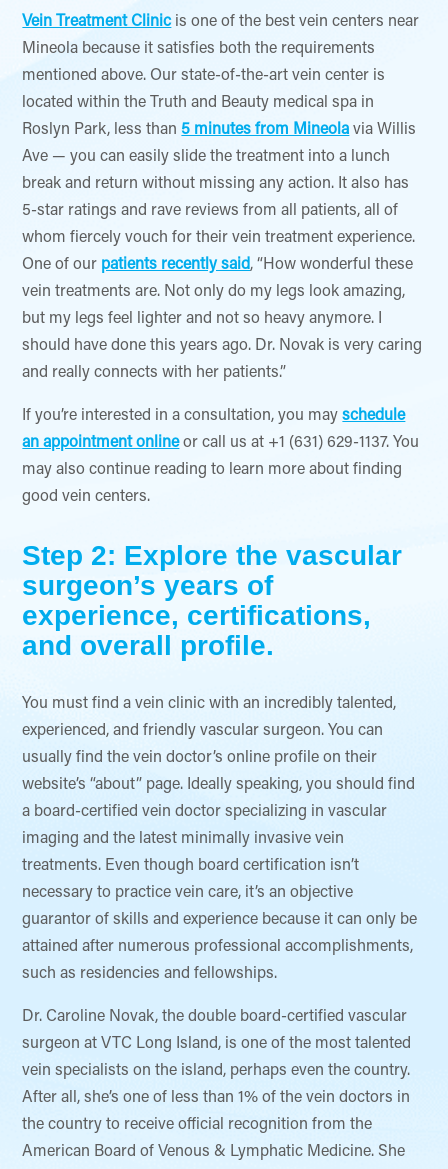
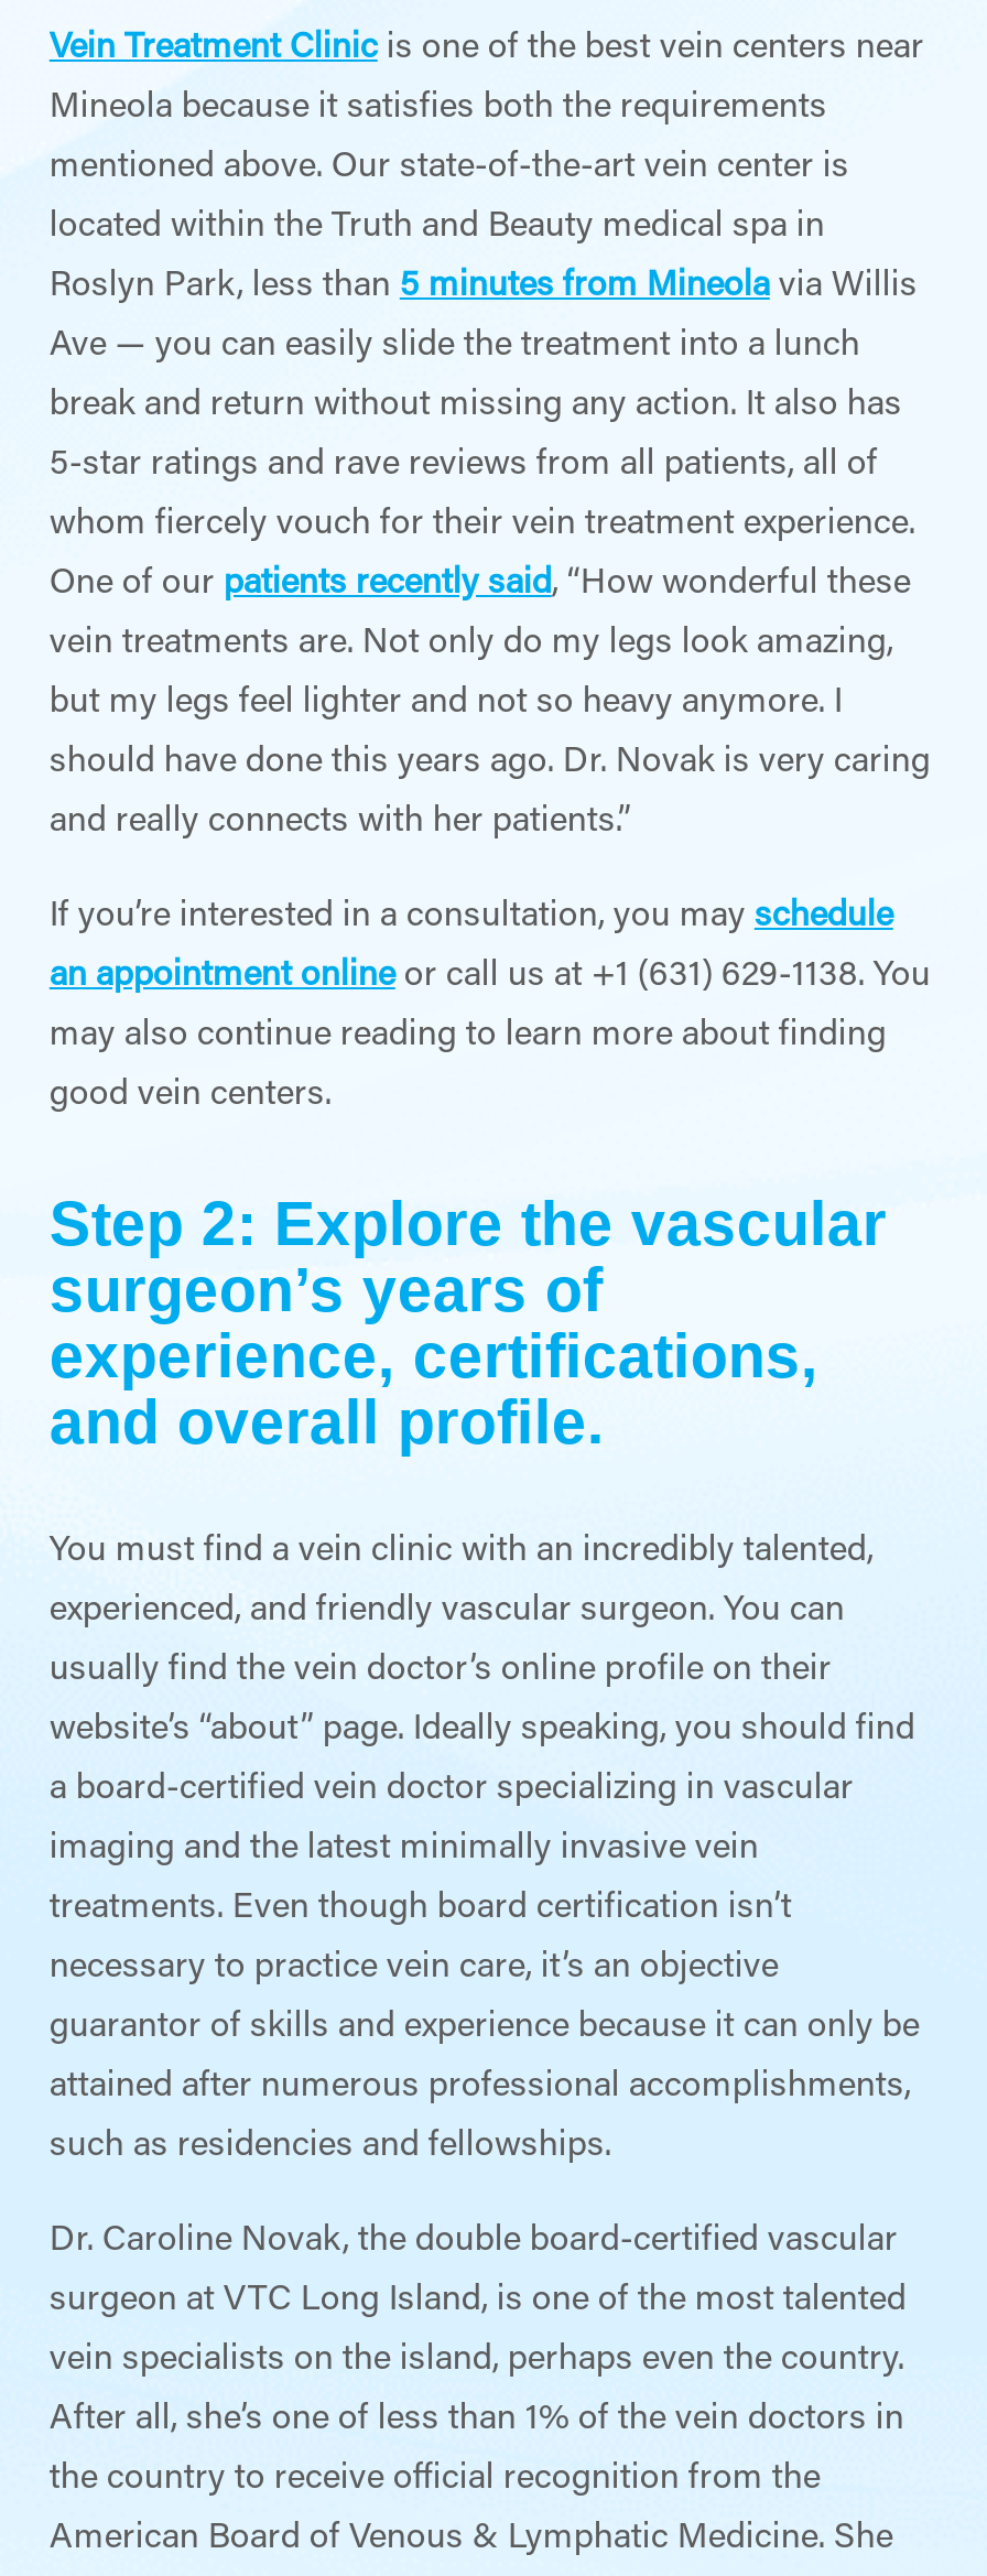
- an appointment online or call us at +1 (631) 629-1137. You
+ an appointment online or call us at +1 (631) 629-1138. You
